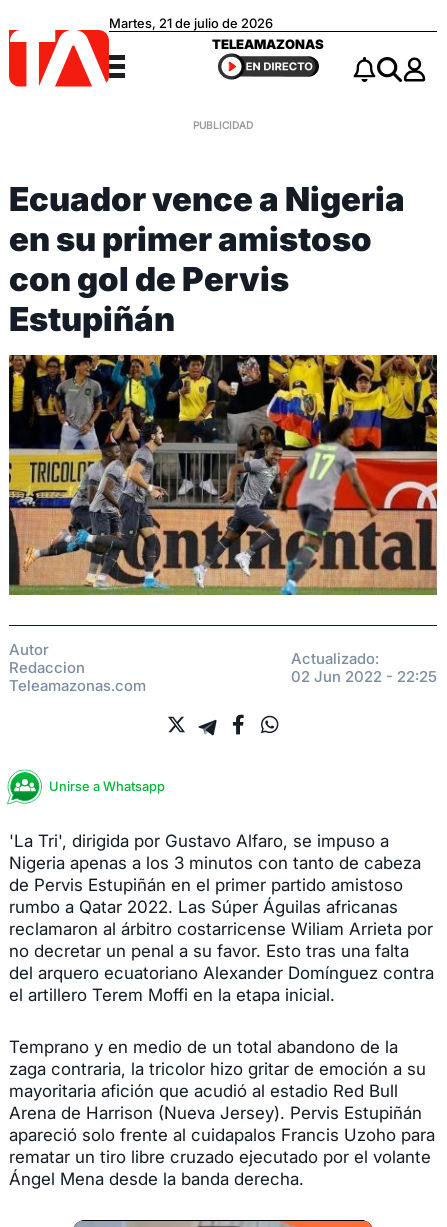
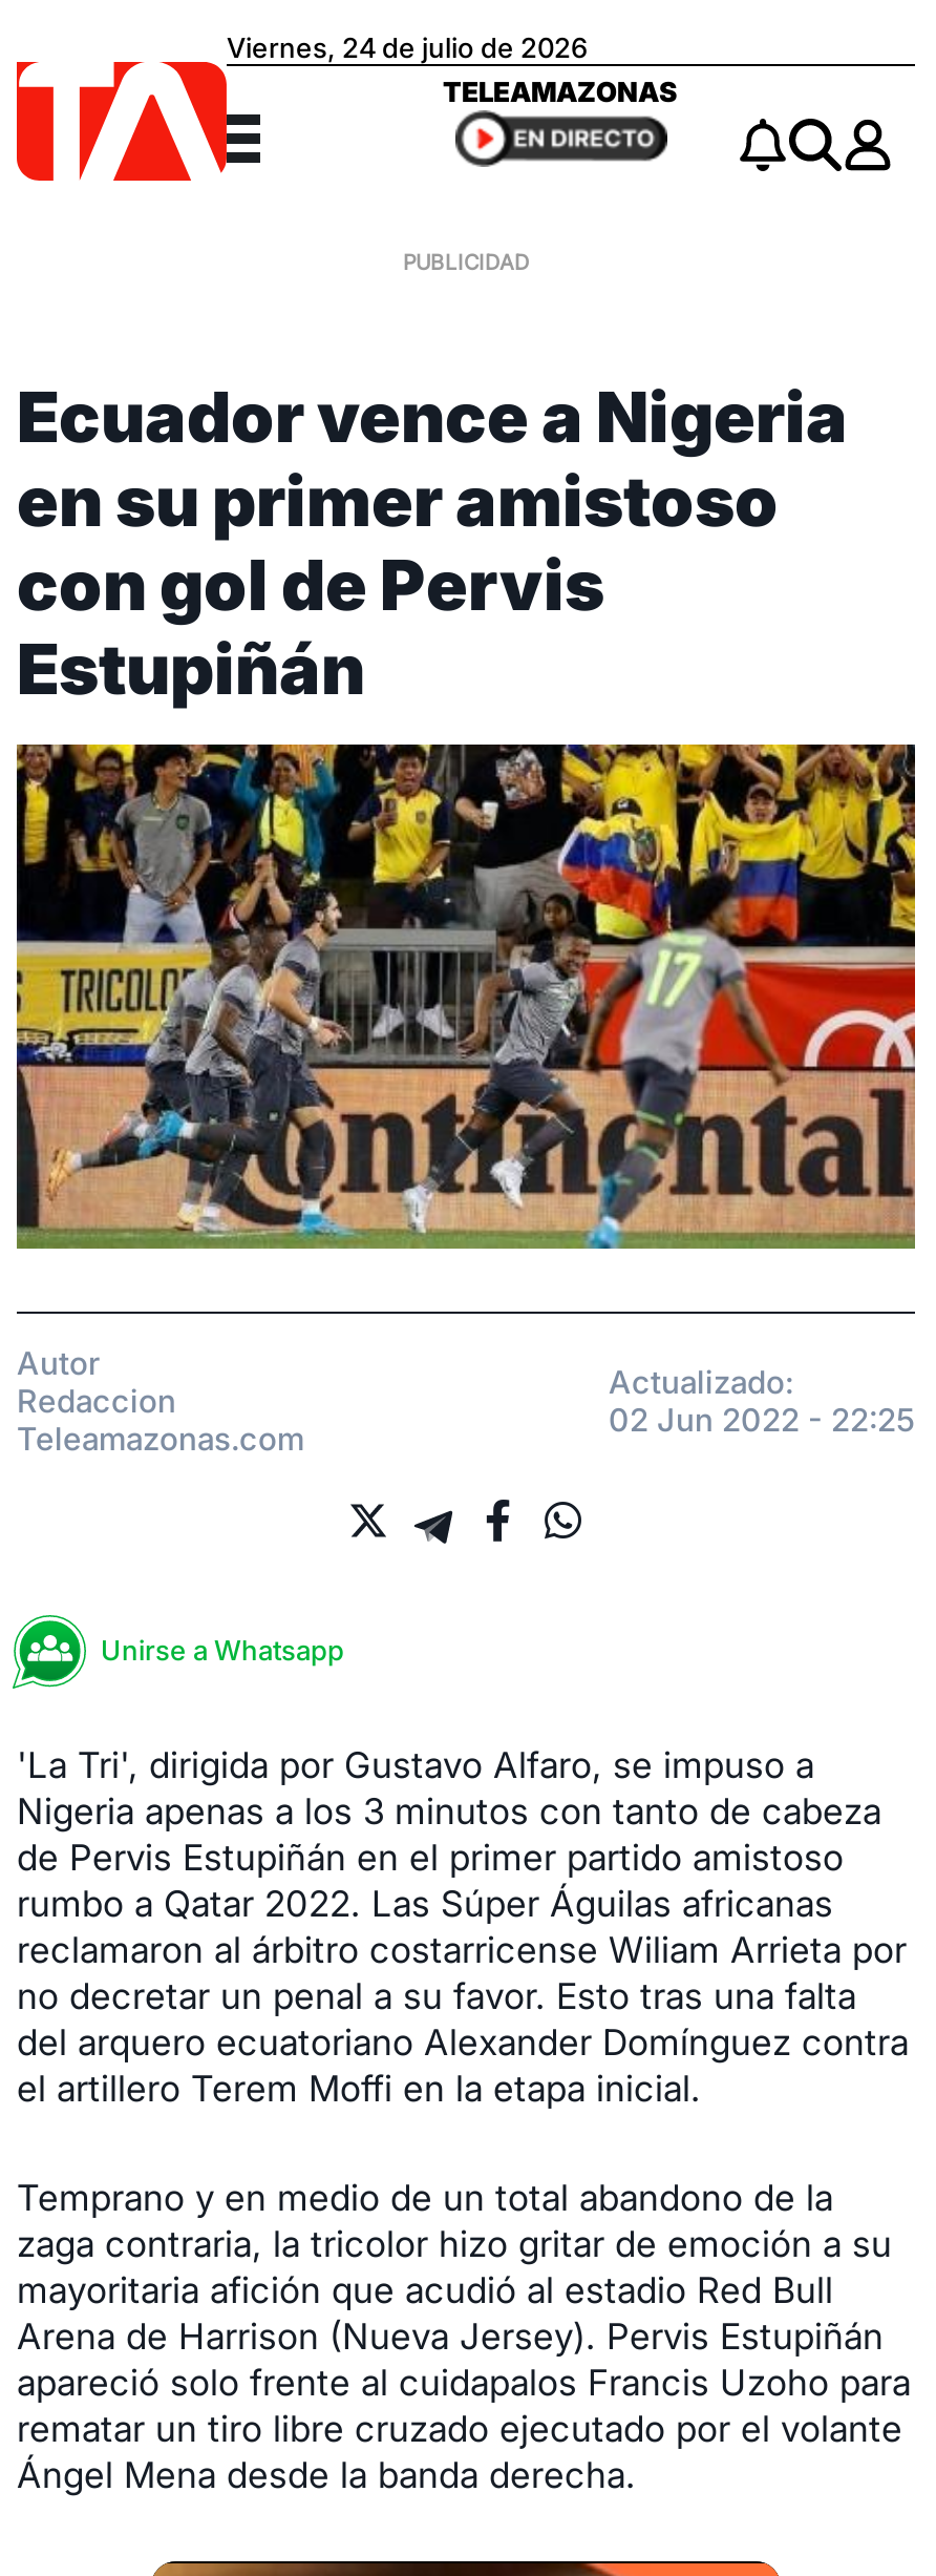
- Martes, 21 de julio de 2026
+ Viernes, 24 de julio de 2026
